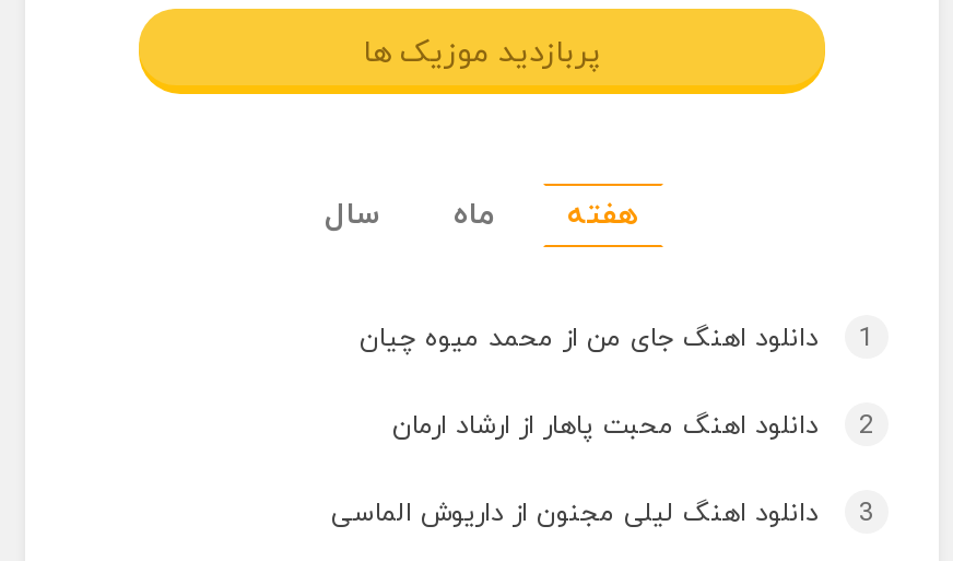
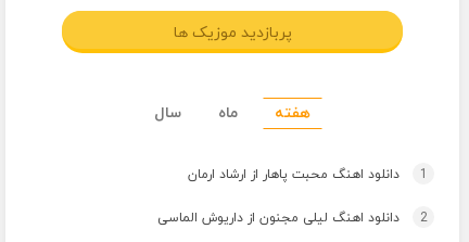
- دانلود اهنگ جای من از محمد میوه چیان
- 2

- 3 دانلود اهنگ لیلی مجنون از داریوش الماسی
+ 2 دانلود اهنگ لیلی مجنون از داریوش الماسی
